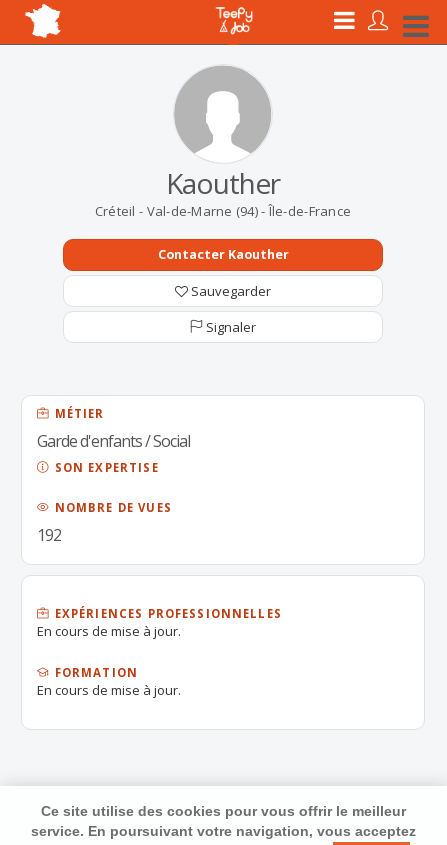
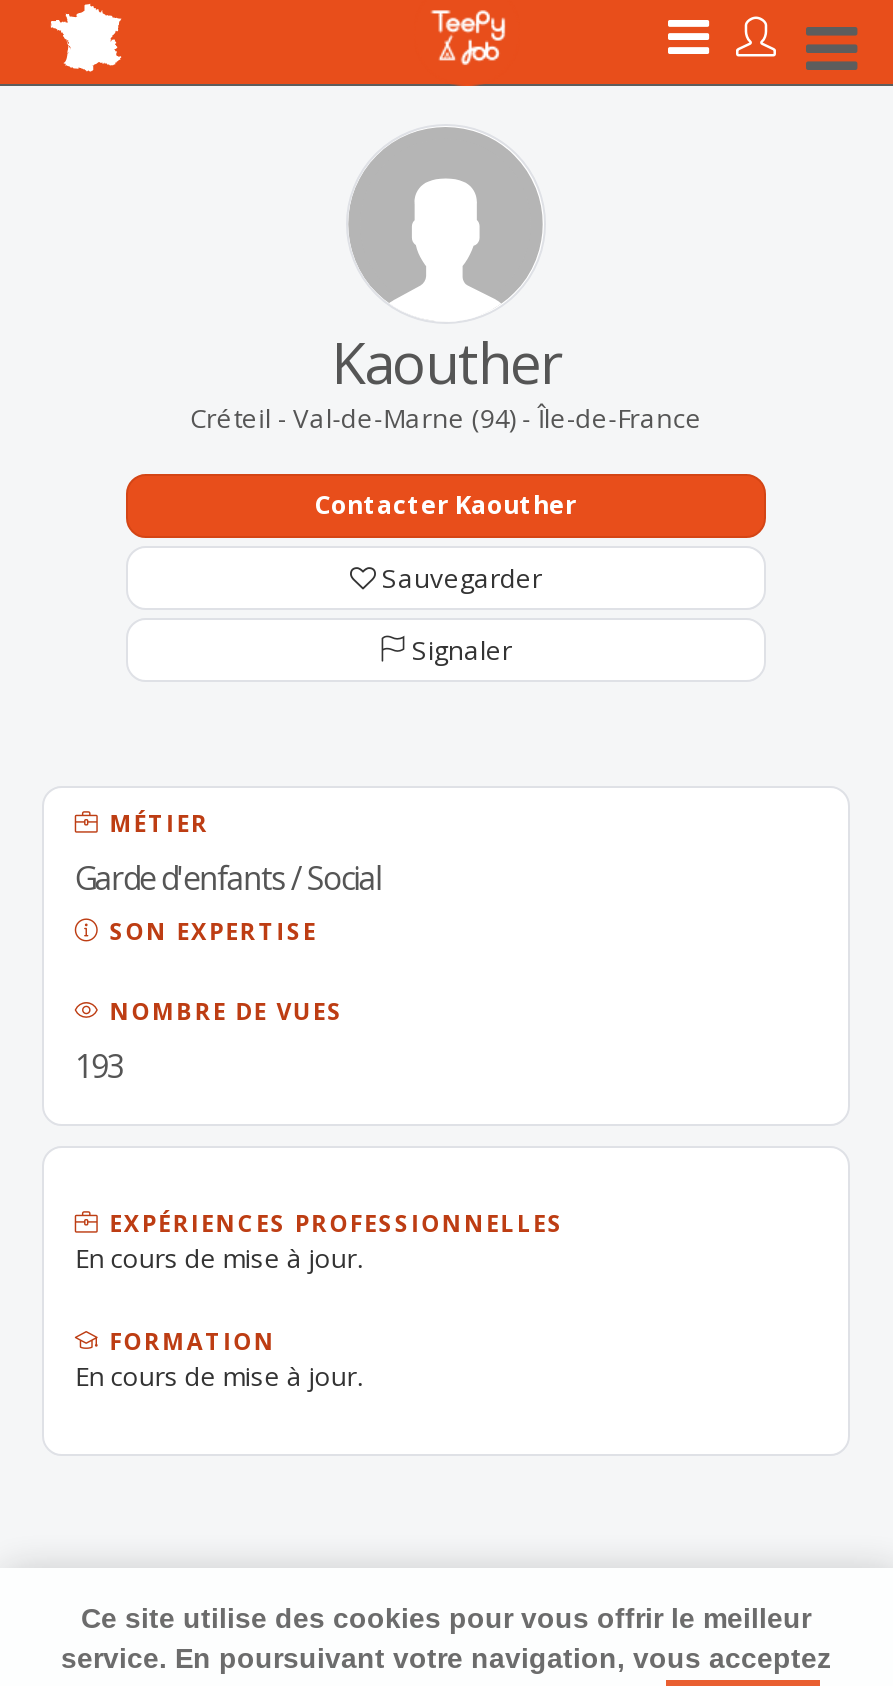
- 192
+ 193
